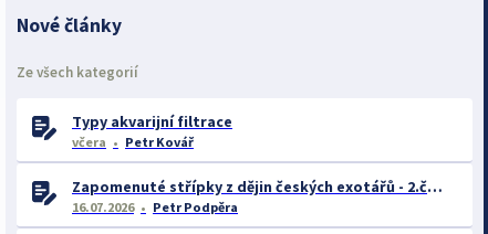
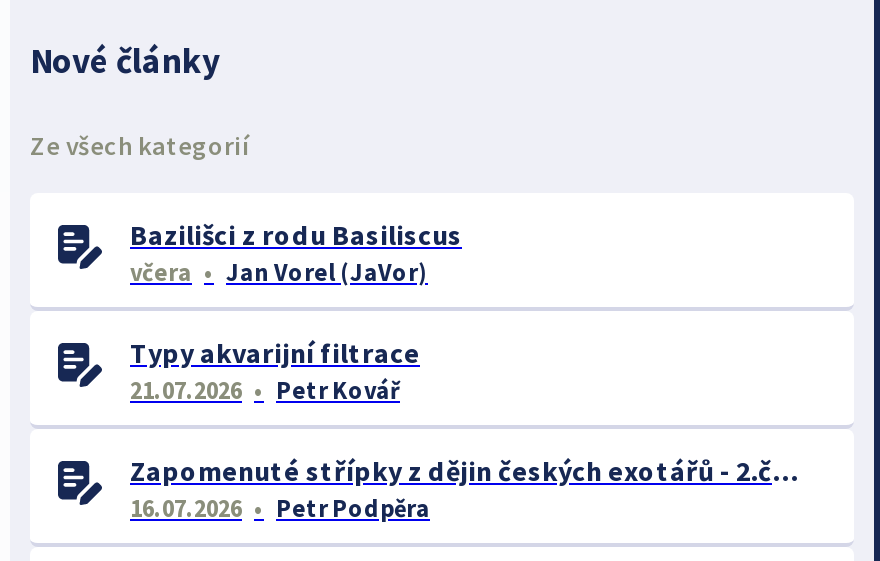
+ Bazilišci z rodu Basiliscus
+ včera
+ Jan Vorel (JaVor)

- včera
+ 21.07.2026
